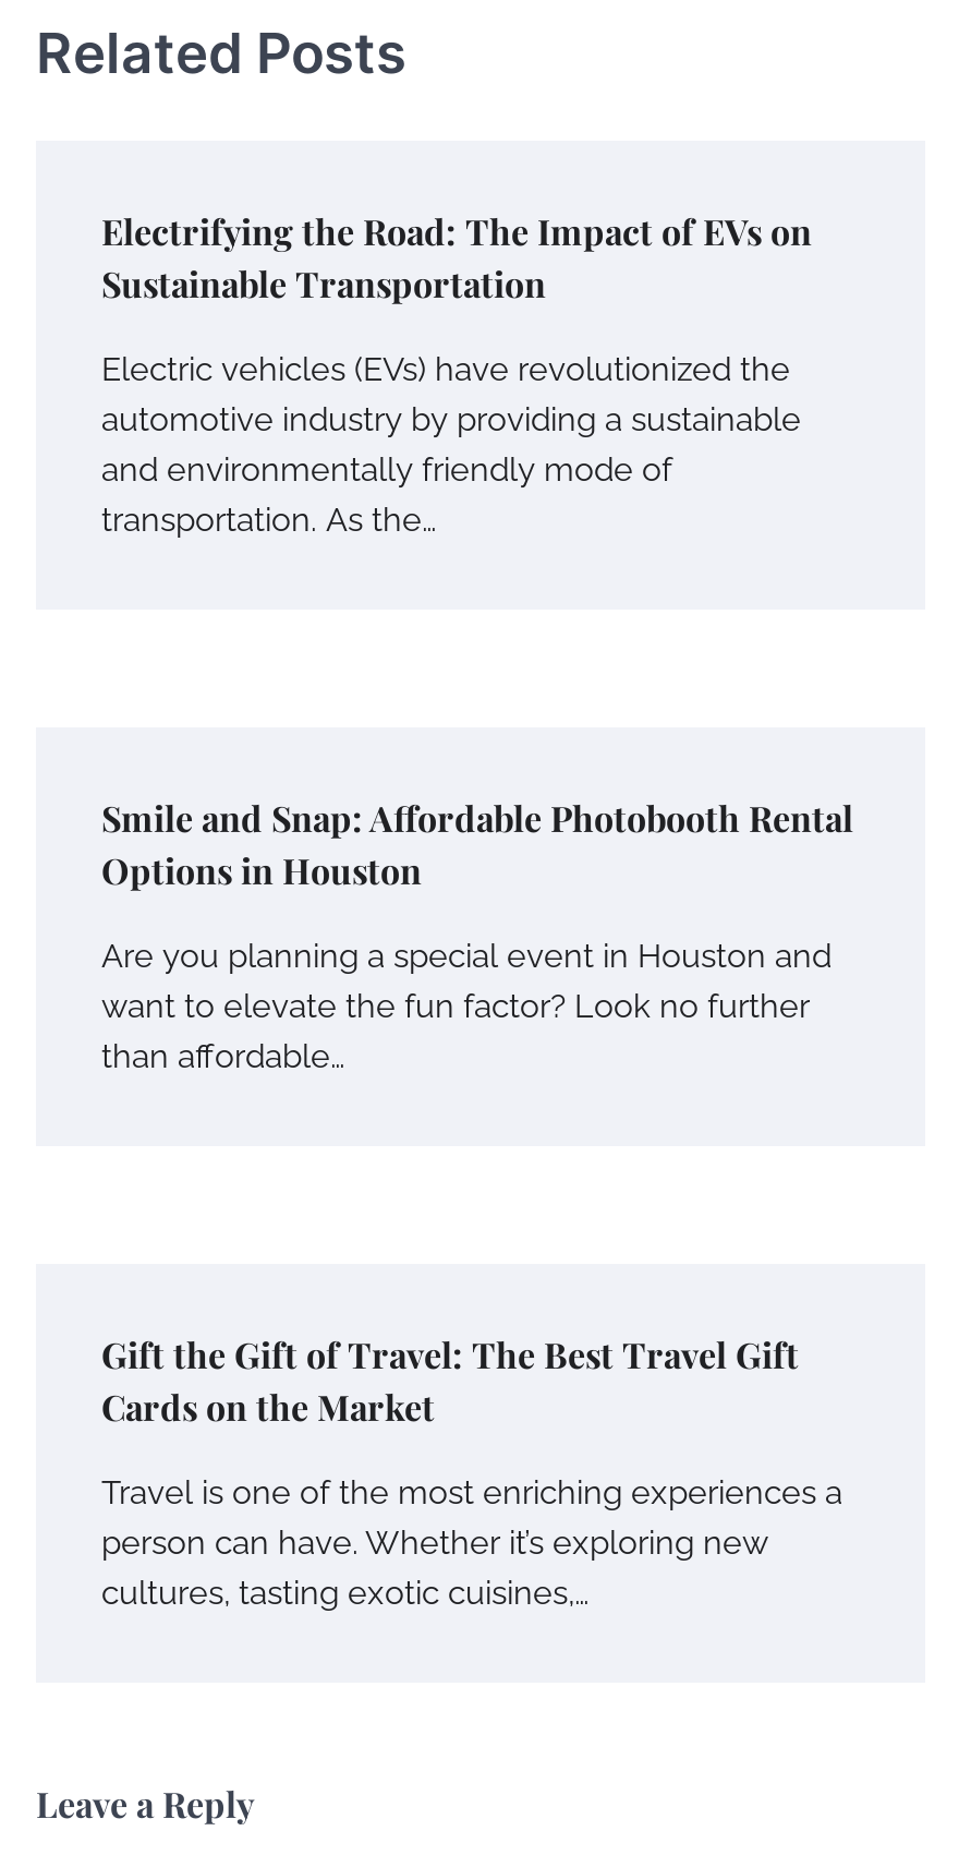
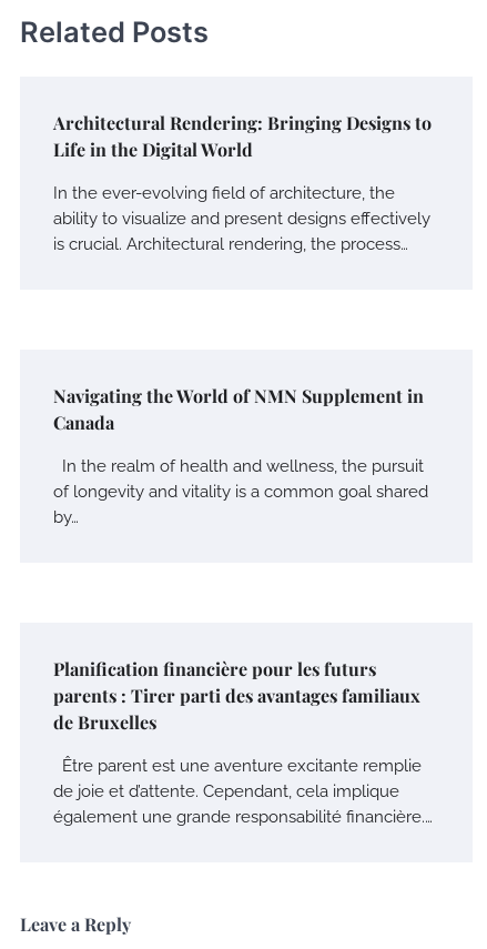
- Electrifying the Road: The Impact of EVs on
- Sustainable Transportation
+ Architectural Rendering: Bringing Designs to
+ Life in the Digital World

- Electric vehicles (EVs) have revolutionized the
- automotive industry by providing a sustainable
- and environmentally friendly mode of
- transportation. As the…
+ In the ever-evolving field of architecture, the
+ ability to visualize and present designs effectively
+ is crucial. Architectural rendering, the process…

- Smile and Snap: Affordable Photobooth Rental
- Options in Houston
+ Navigating the World of NMN Supplement in
+ Canada

- Are you planning a special event in Houston and
- want to elevate the fun factor? Look no further
- than affordable…
+ In the realm of health and wellness, the pursuit
+ of longevity and vitality is a common goal shared
+ by…

- Gift the Gift of Travel: The Best Travel Gift
- Cards on the Market
+ Planification financière pour les futurs
+ parents : Tirer parti des avantages familiaux
+ de Bruxelles

- Travel is one of the most enriching experiences a
- person can have. Whether it’s exploring new
- cultures, tasting exotic cuisines,…
+ Être parent est une aventure excitante remplie
+ de joie et d’attente. Cependant, cela implique
+ également une grande responsabilité financière.…
